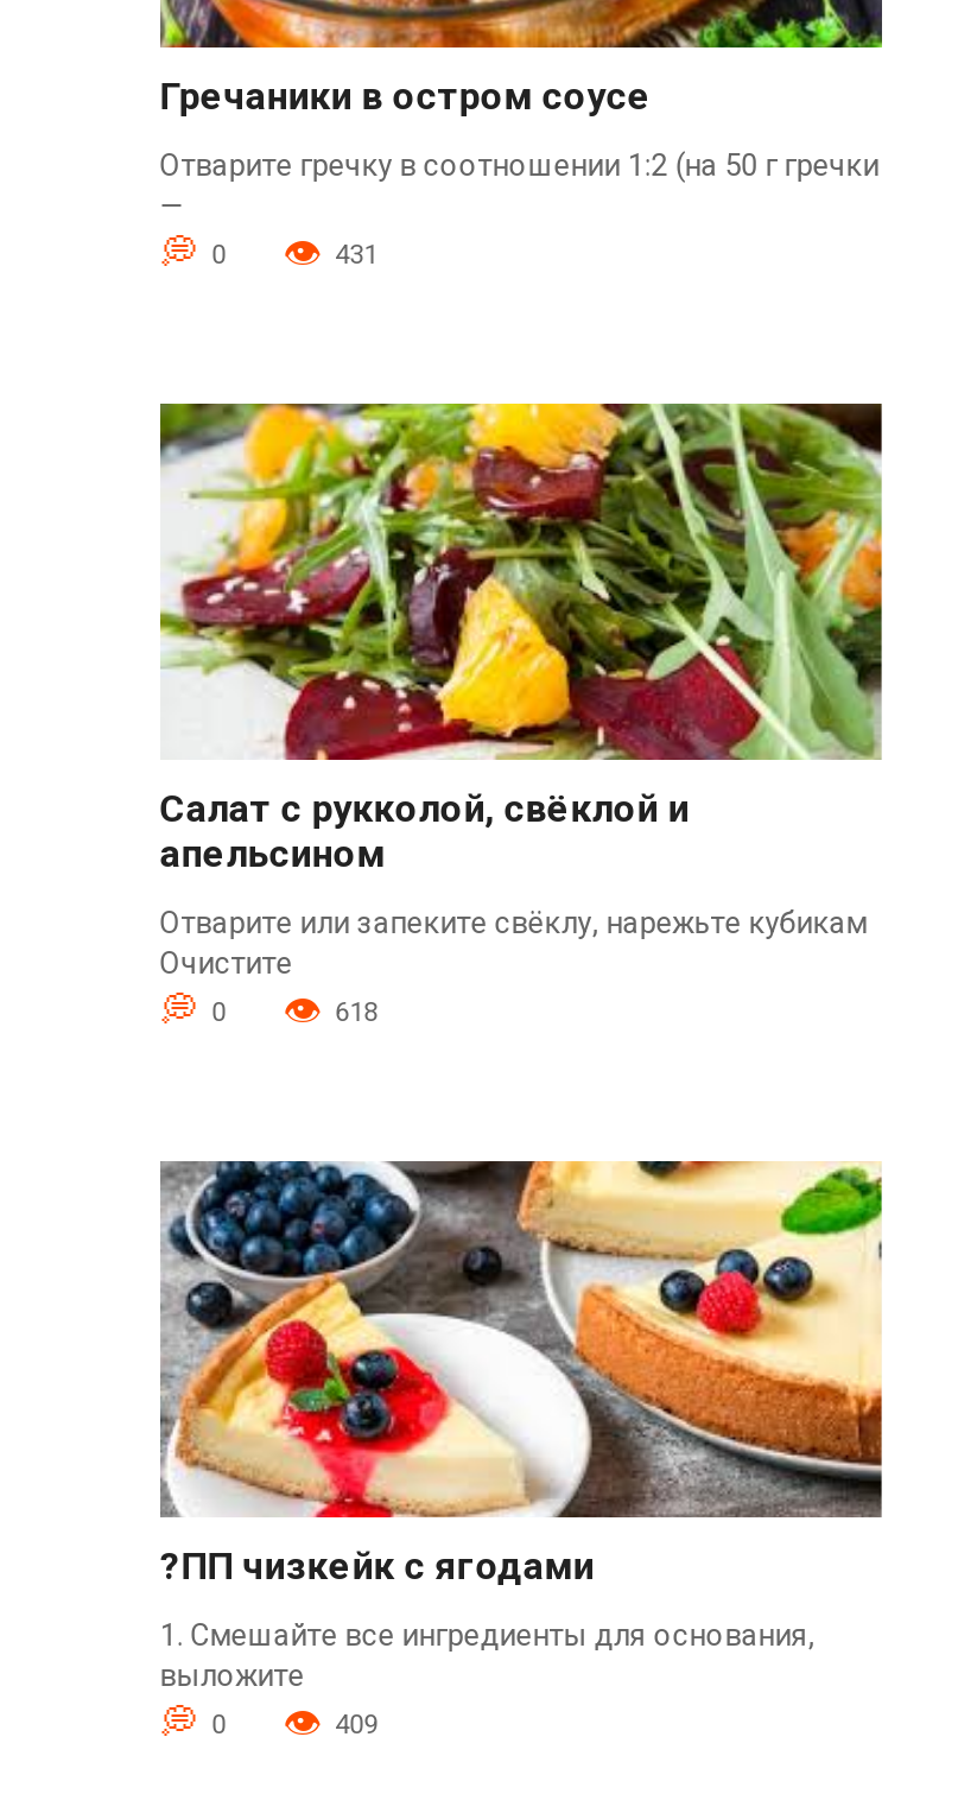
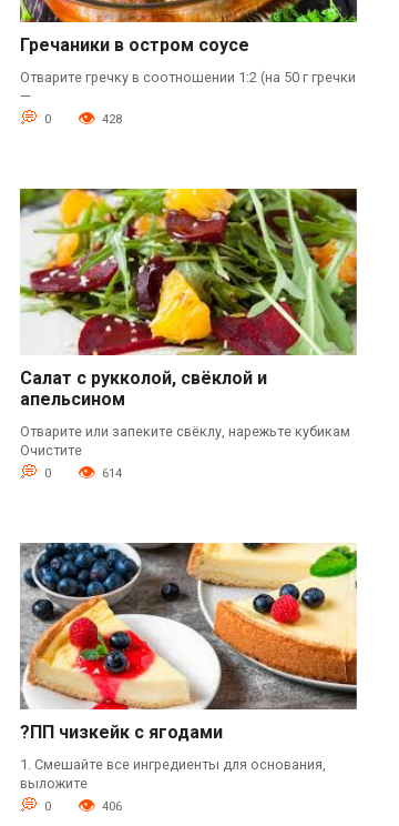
- 431
+ 428

- 618
+ 614

- 409
+ 406
